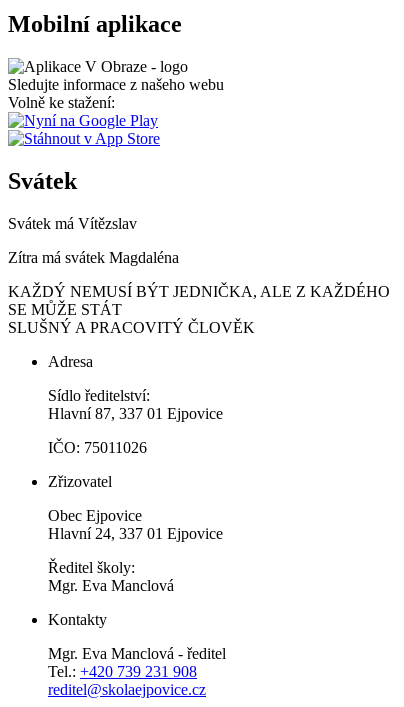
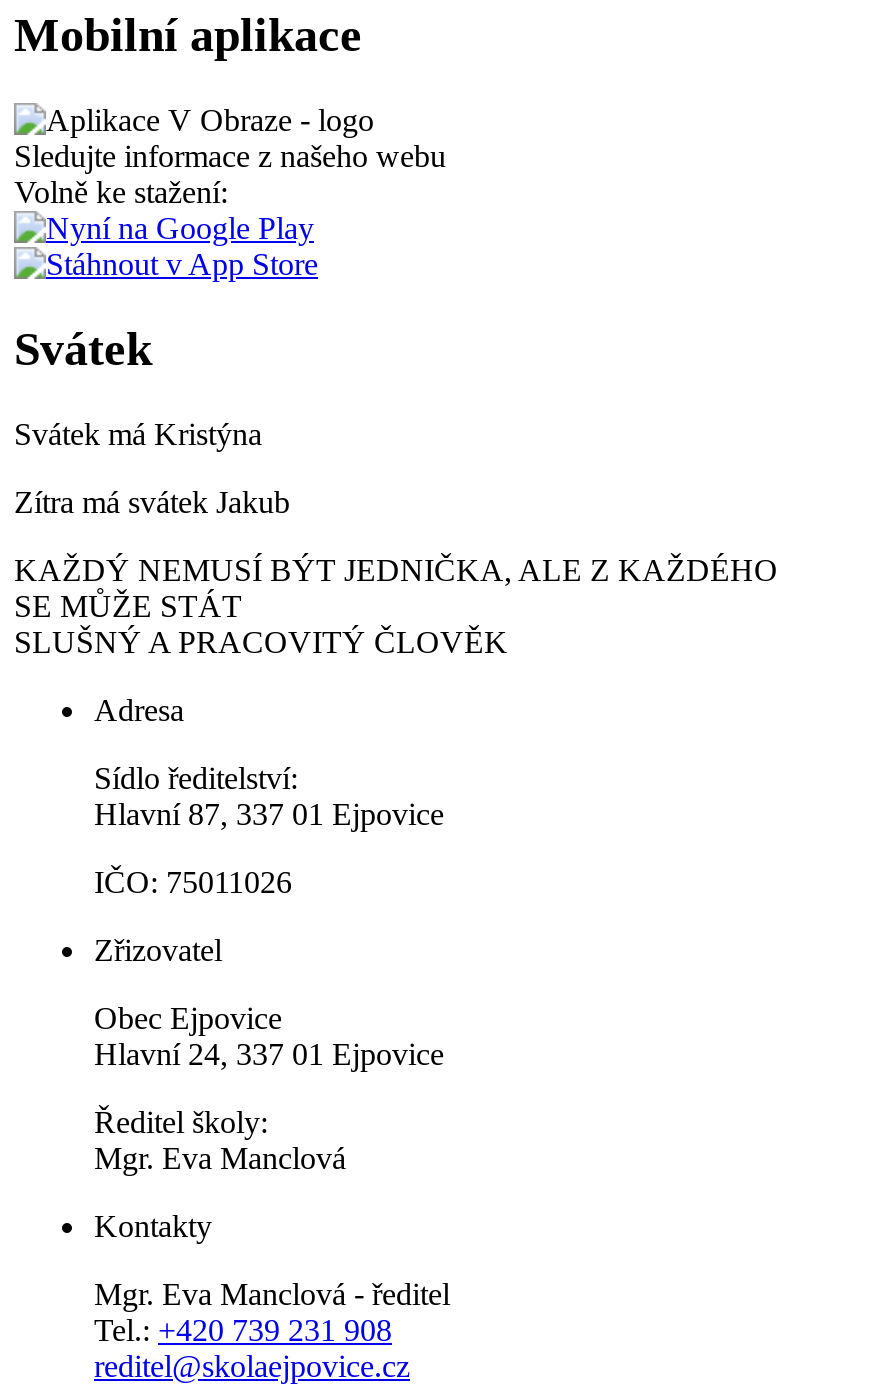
- Svátek má Vítězslav
+ Svátek má Kristýna

- Zítra má svátek Magdaléna
+ Zítra má svátek Jakub
